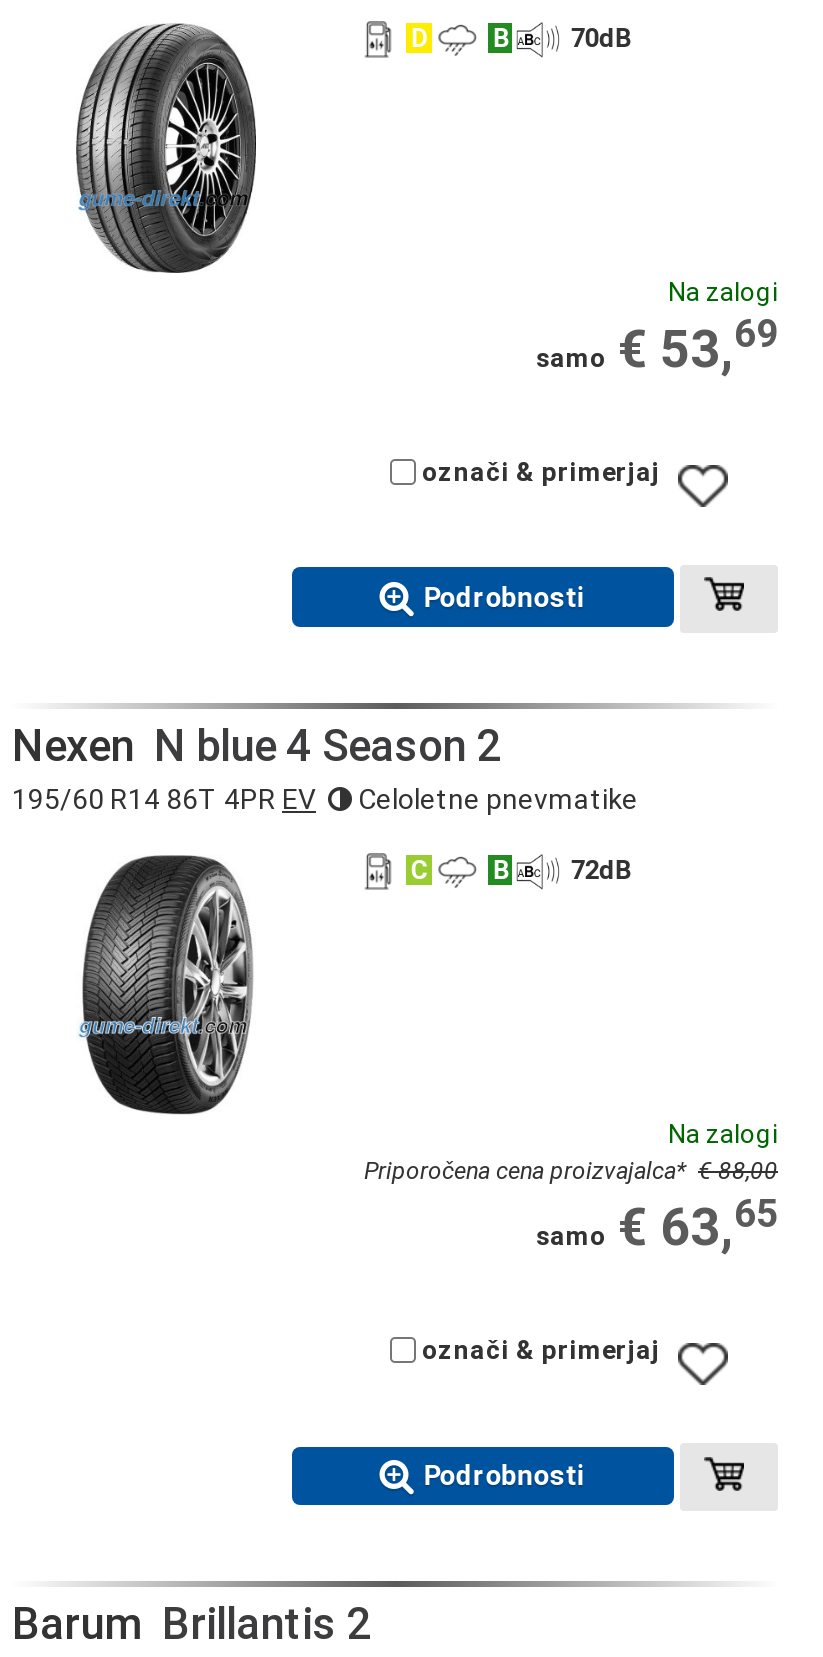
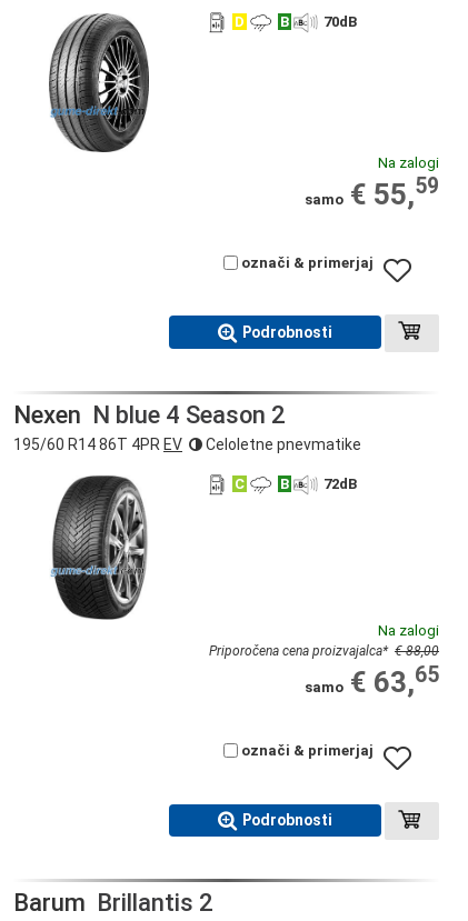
- samo € 53,69
+ samo € 55,59
